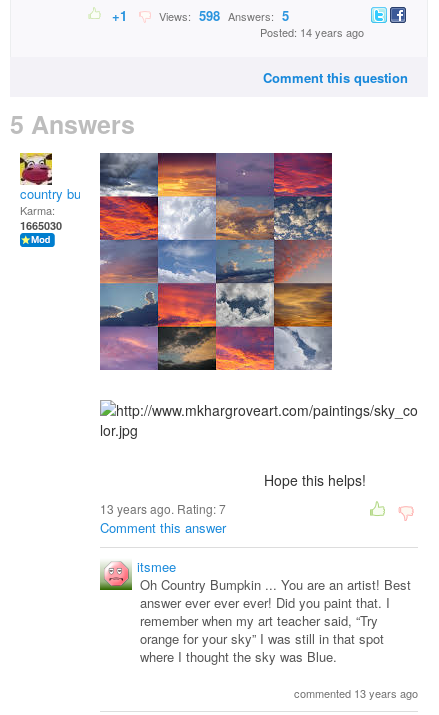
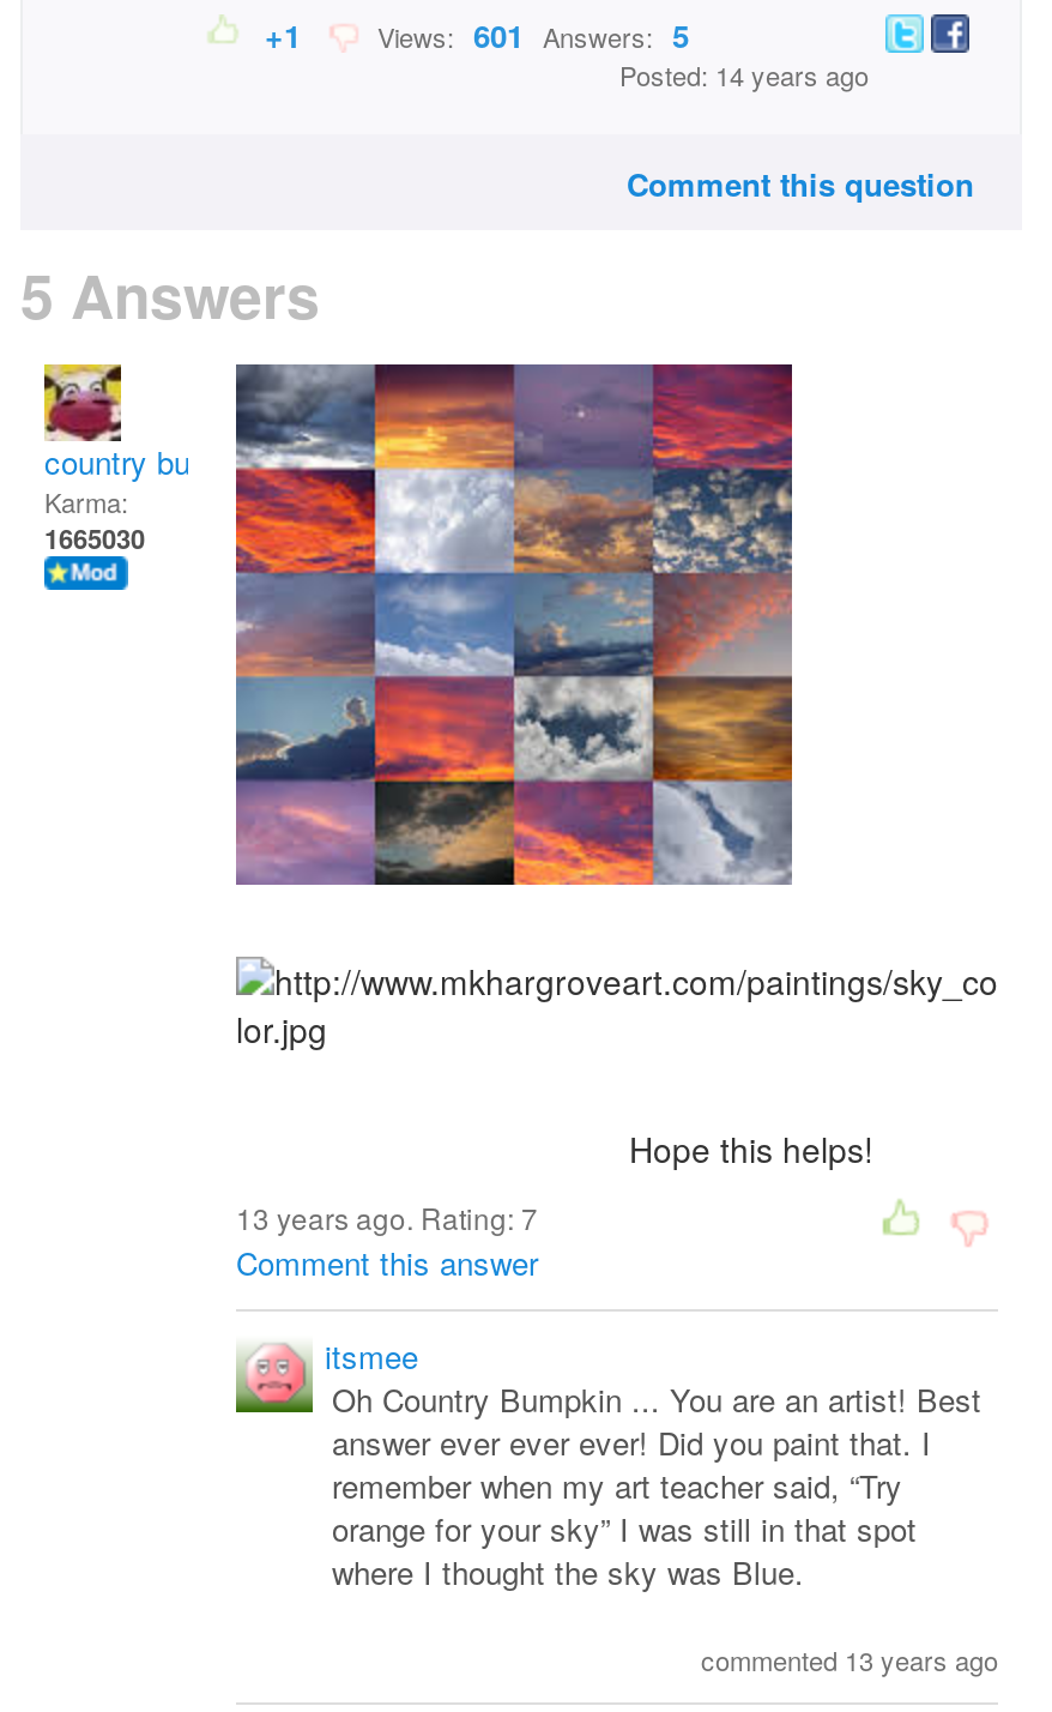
- Views: 598 Answers: 5
+ Views: 601 Answers: 5
